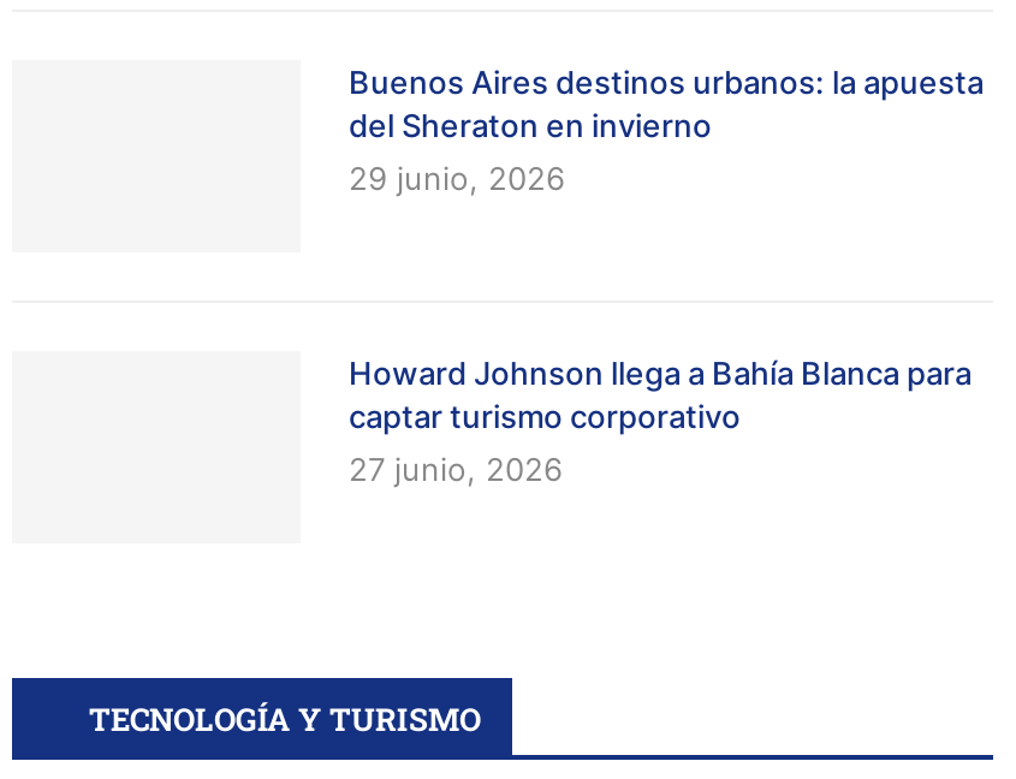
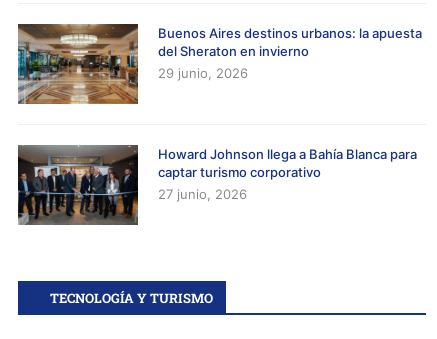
+ [image]

+ [image]
